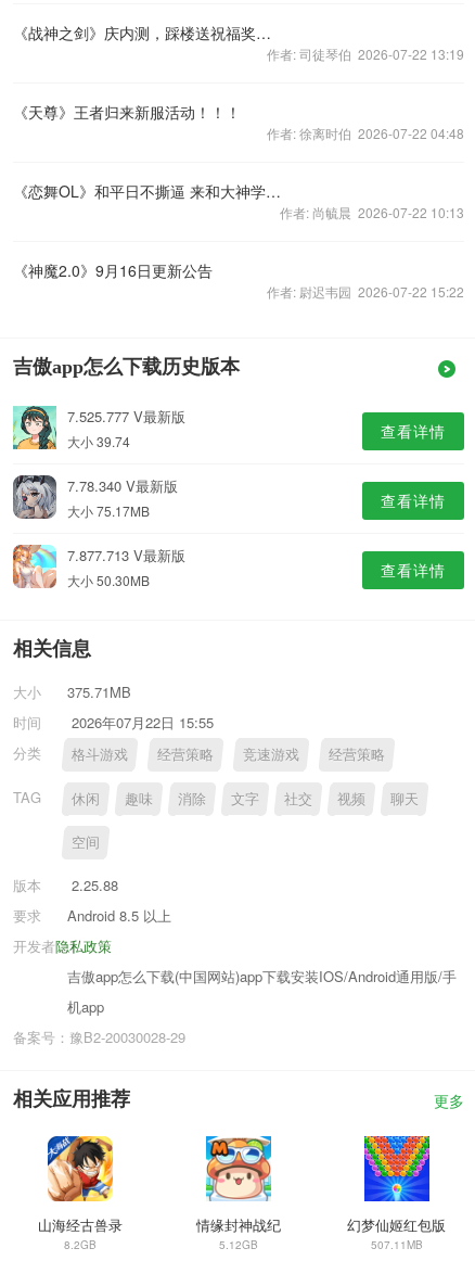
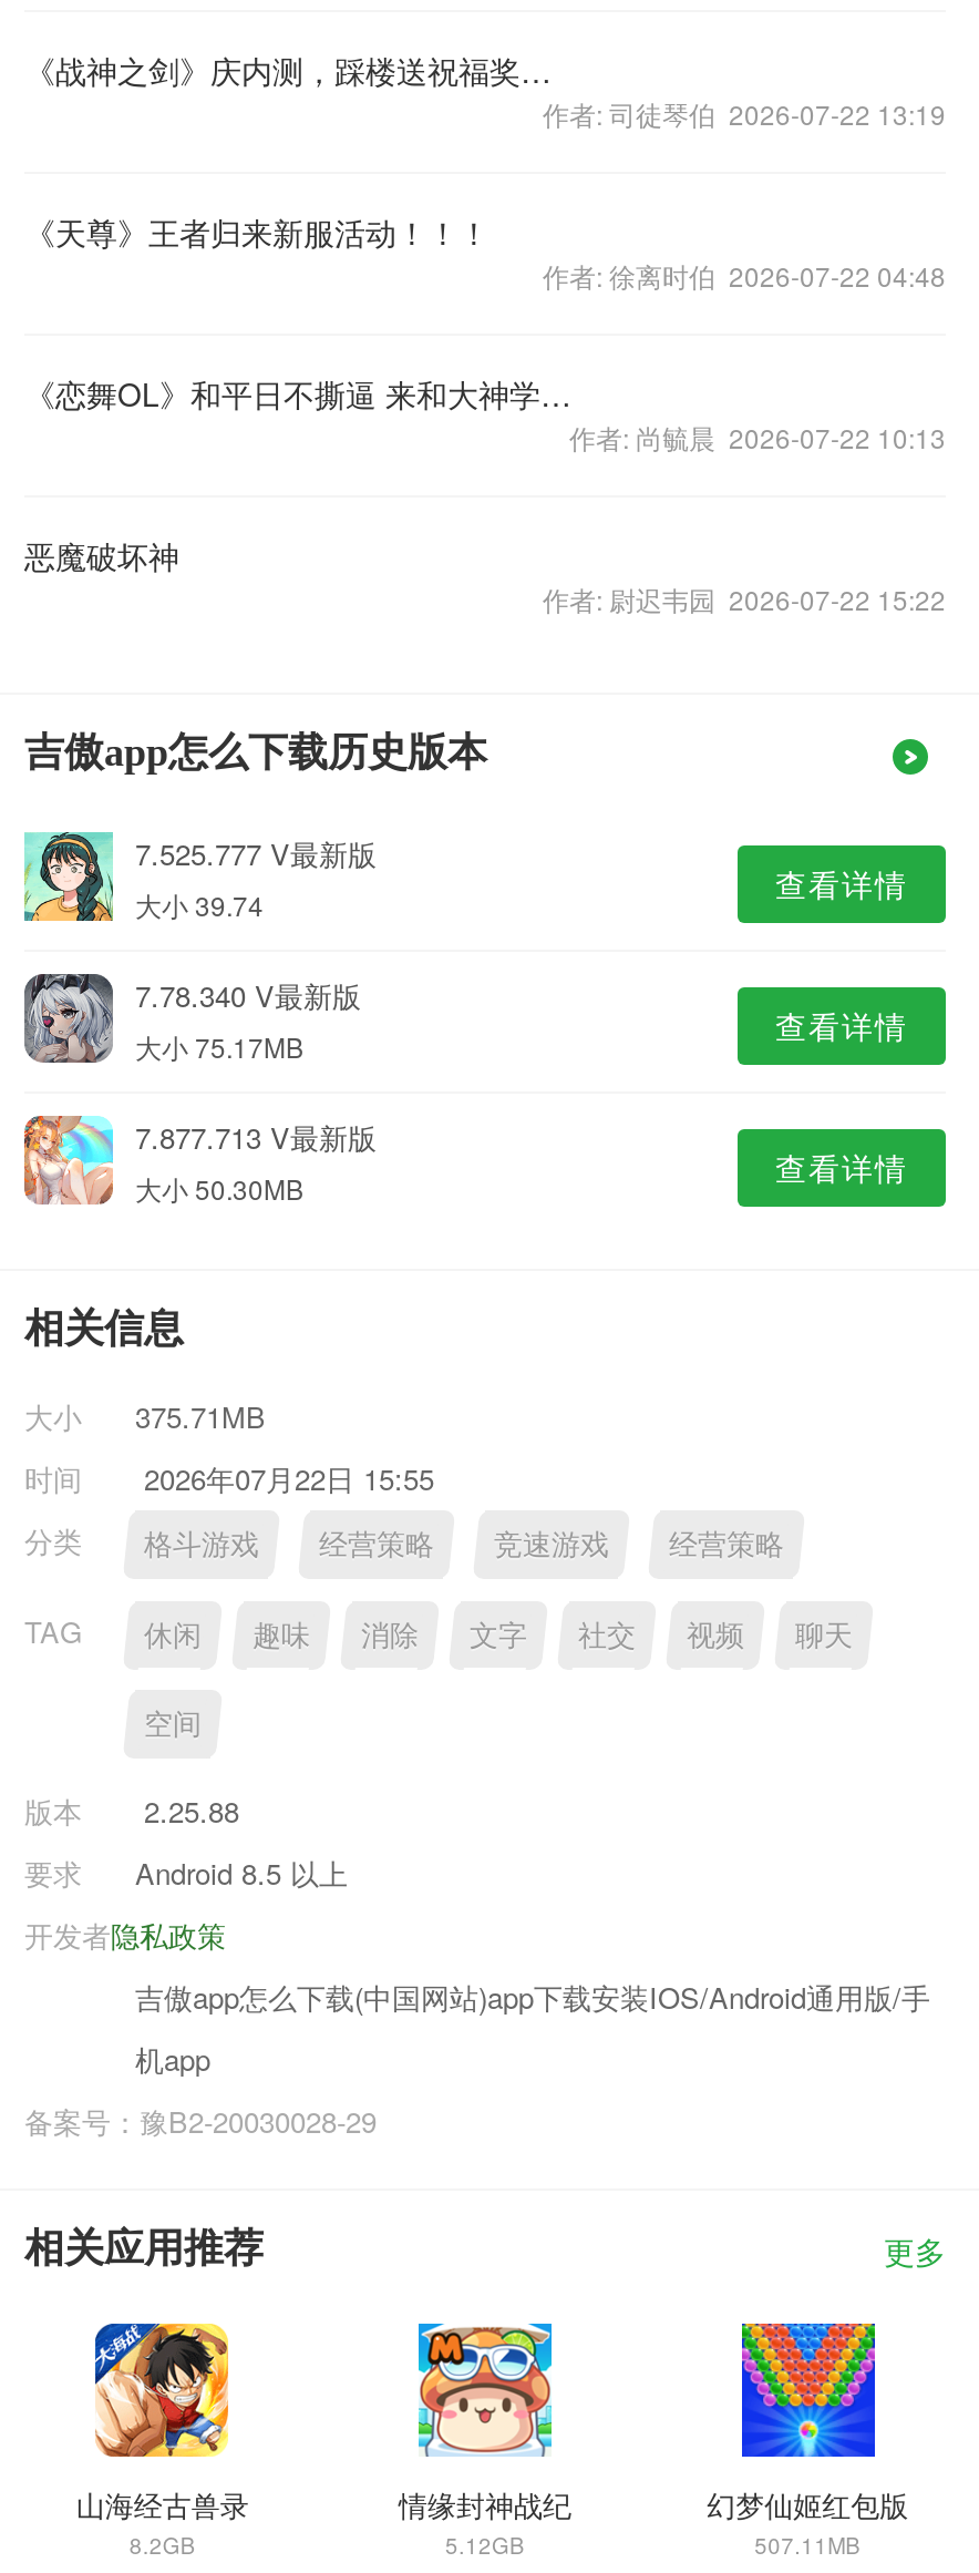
- 《神魔2.0》9月16日更新公告
+ 恶魔破坏神
